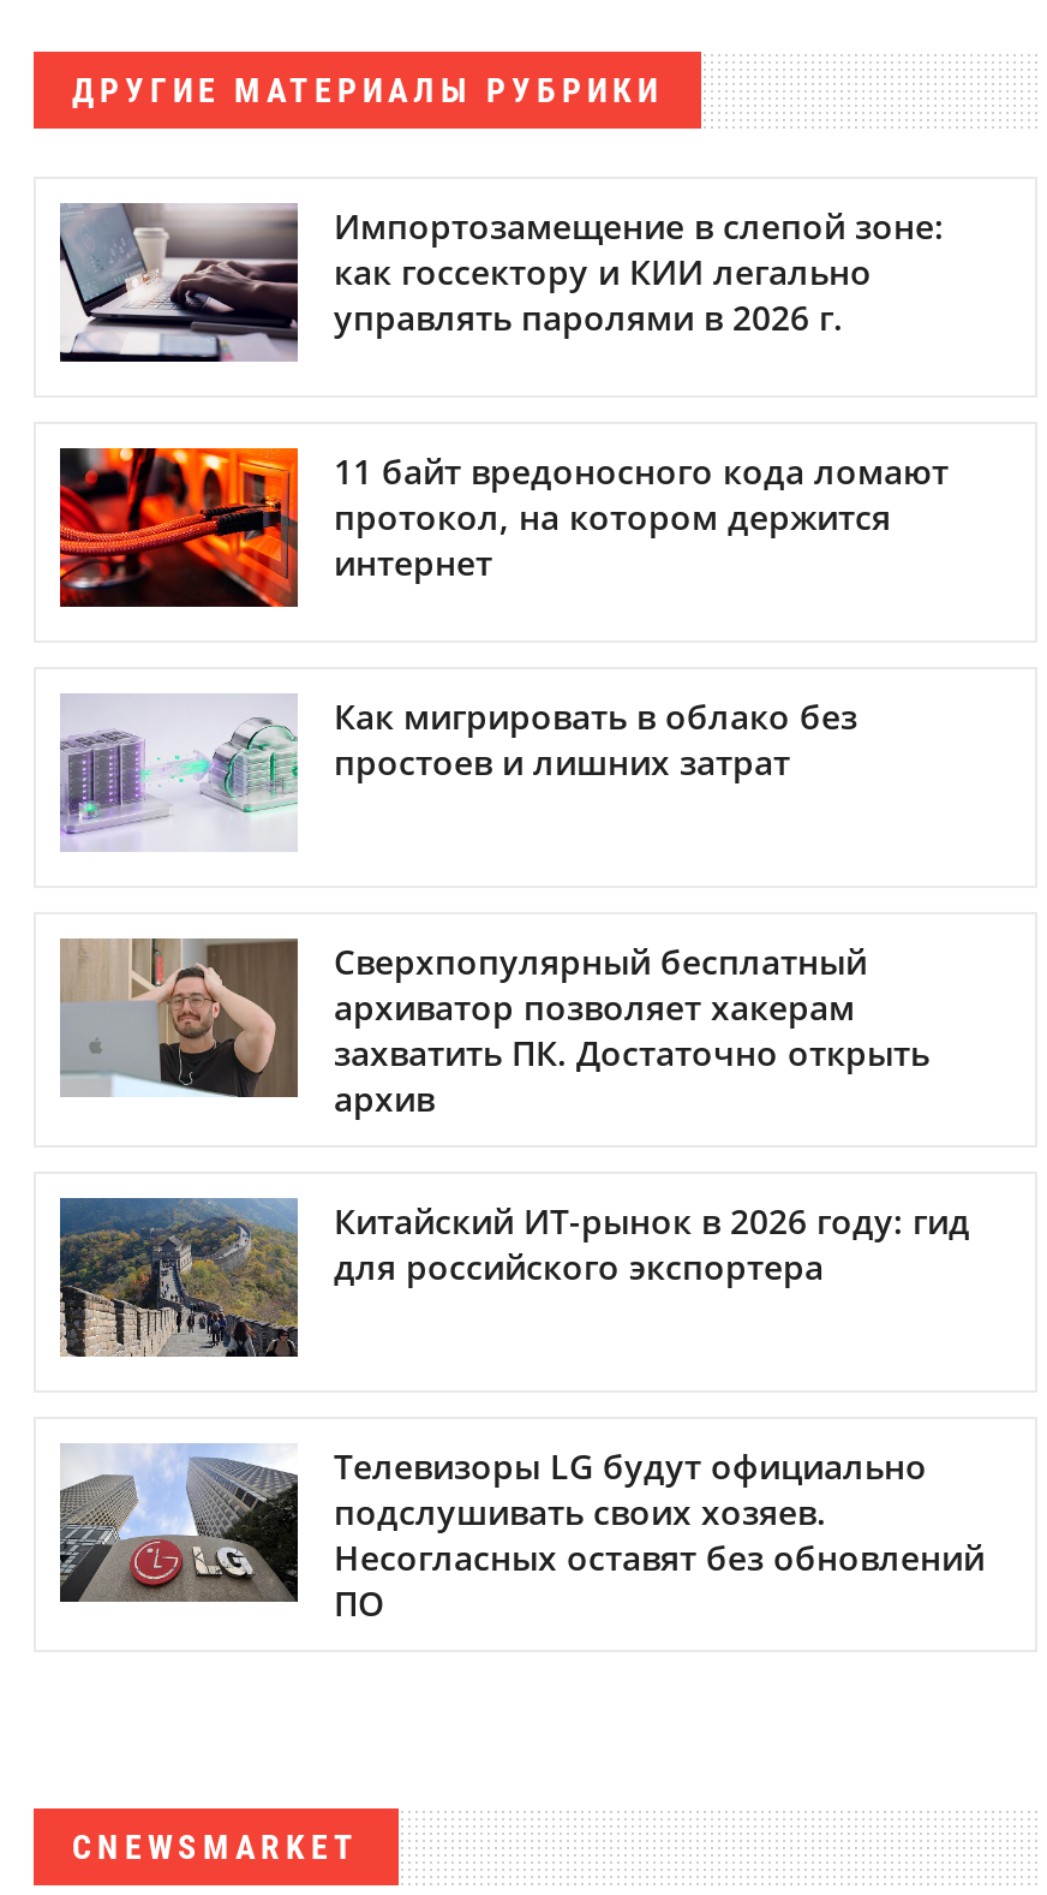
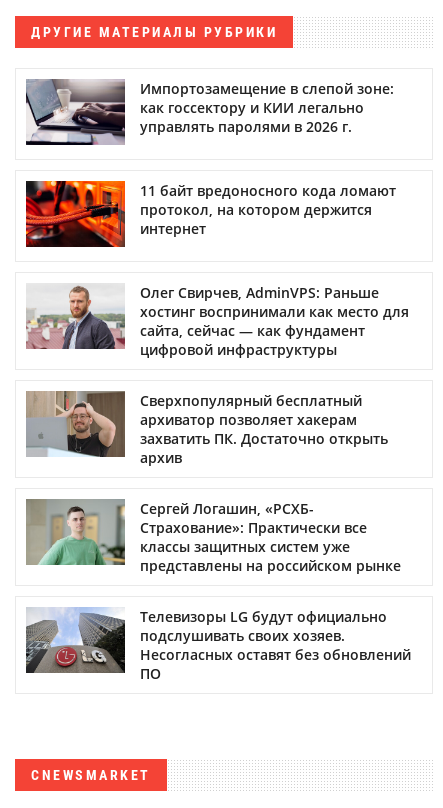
- [image]
- Как мигрировать в облако без
- простоев и лишних затрат
+ [image]
+ Олег Свирчев, AdminVPS: Раньше
+ хостинг воспринимали как место для
+ сайта, сейчас — как фундамент
+ цифровой инфраструктуры

- [image]
- Китайский ИТ-рынок в 2026 году: гид
- для российского экспортера
+ [image]
+ Сергей Логашин, «РСХБ-
+ Страхование»: Практически все
+ классы защитных систем уже
+ представлены на российском рынке
